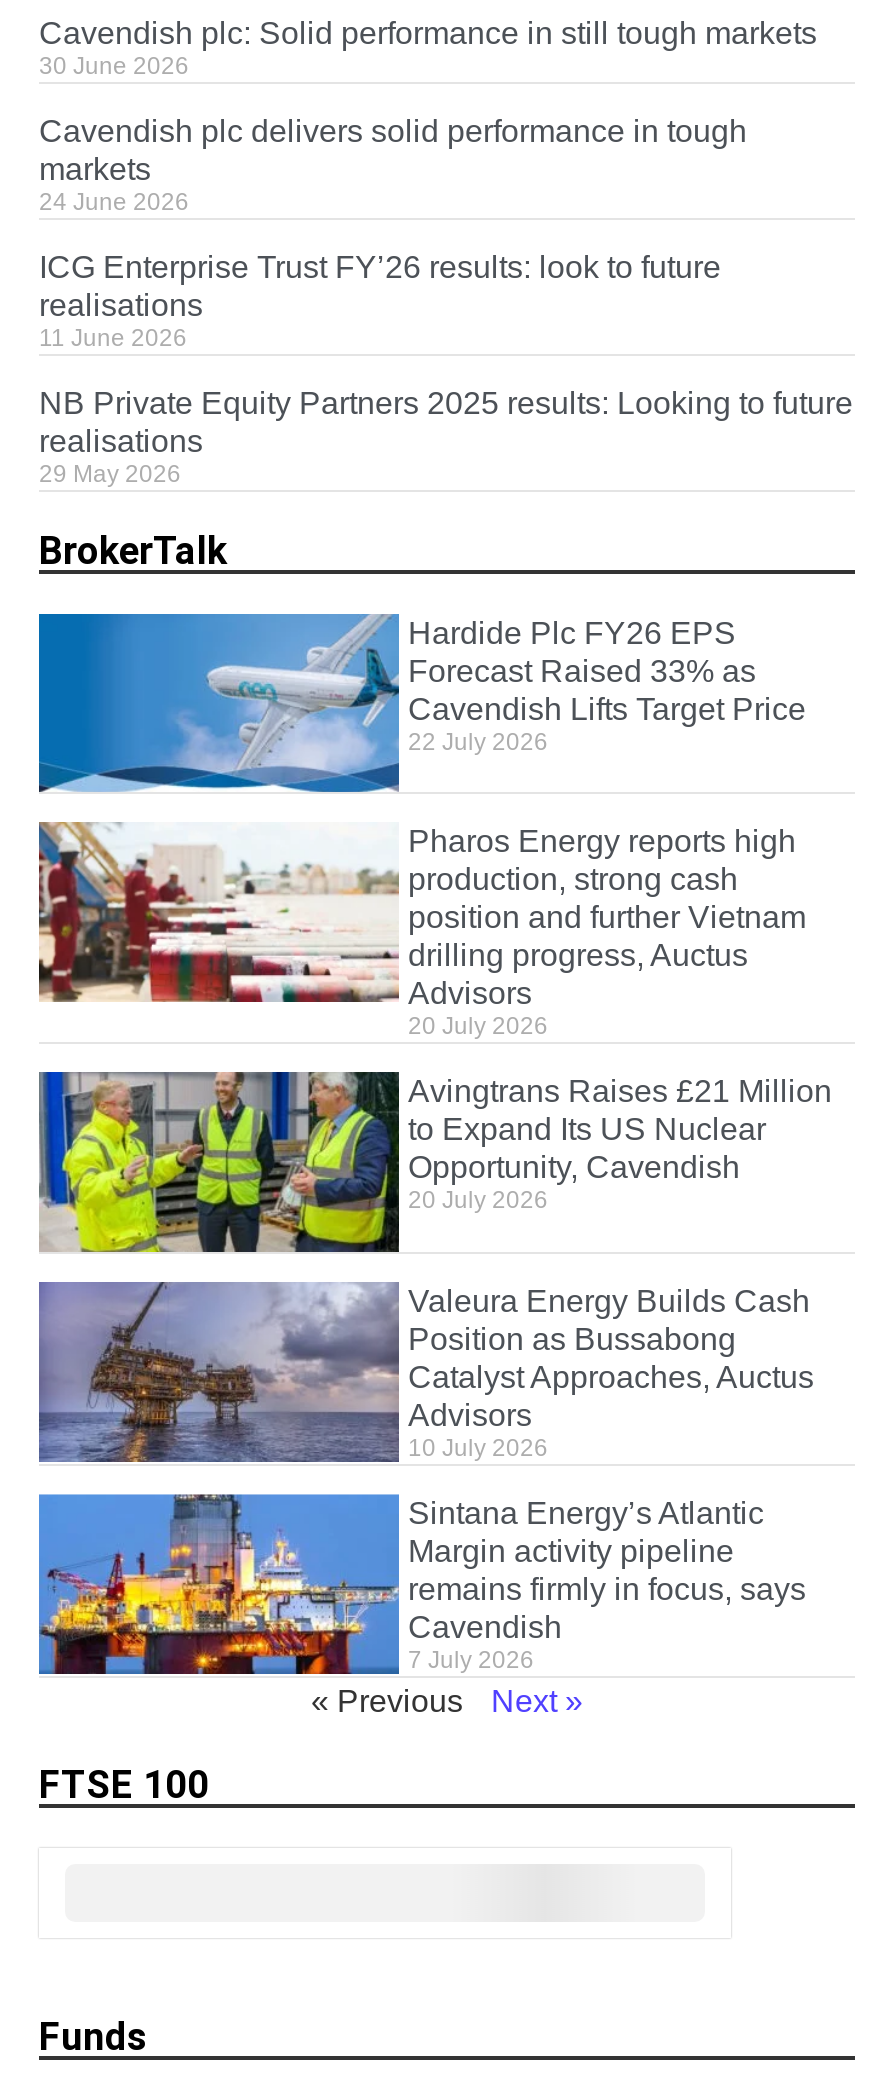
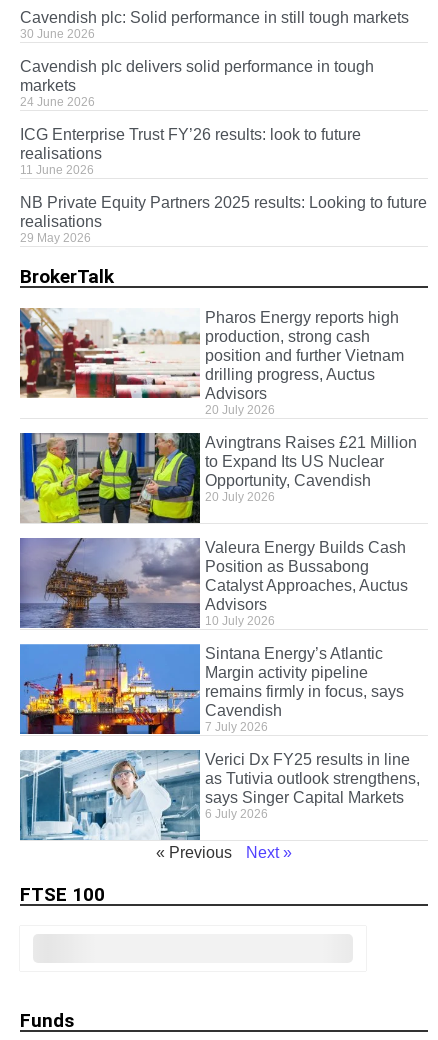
- [image]
- Hardide Plc FY26 EPS
- Forecast Raised 33% as
- Cavendish Lifts Target Price
- 22 July 2026

moved up: [image] | Pharos Energy reports high | production, strong cash | ... | Cavendish | 7 July 2026

+ [image]
+ Verici Dx FY25 results in line
+ as Tutivia outlook strengthens,
+ says Singer Capital Markets
+ 6 July 2026
